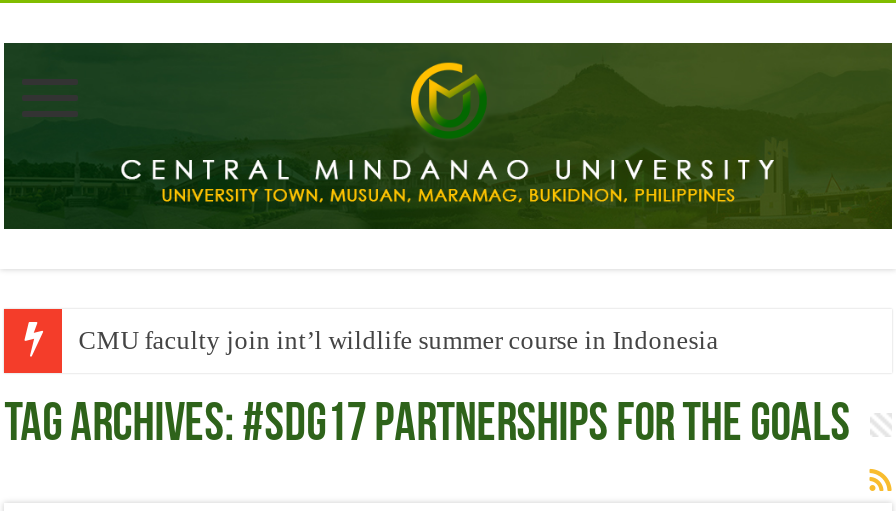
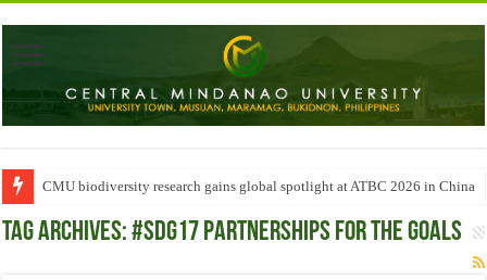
- CMU faculty join int’l wildlife summer course in Indonesia
+ CMU biodiversity research gains global spotlight at ATBC 2026 in China
